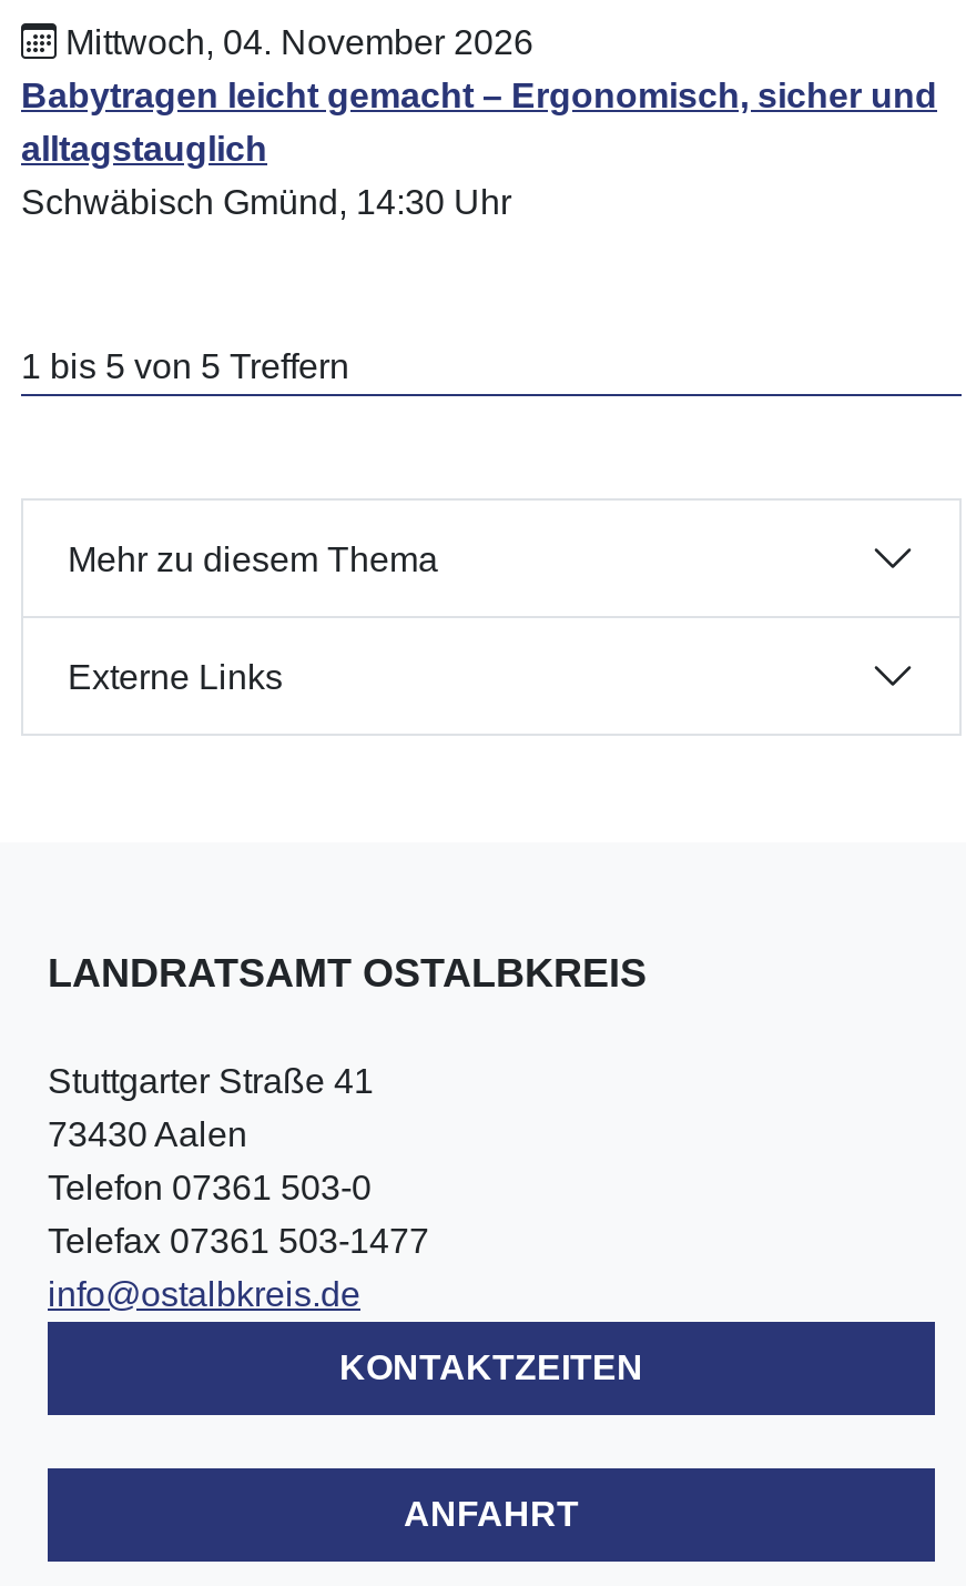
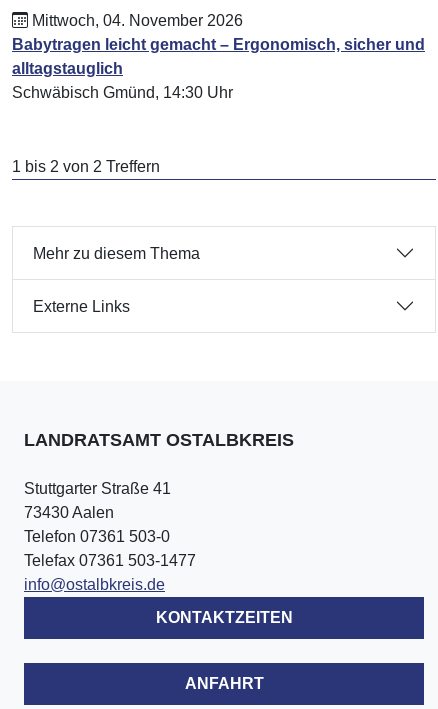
- 1 bis 5 von 5 Treffern
+ 1 bis 2 von 2 Treffern
